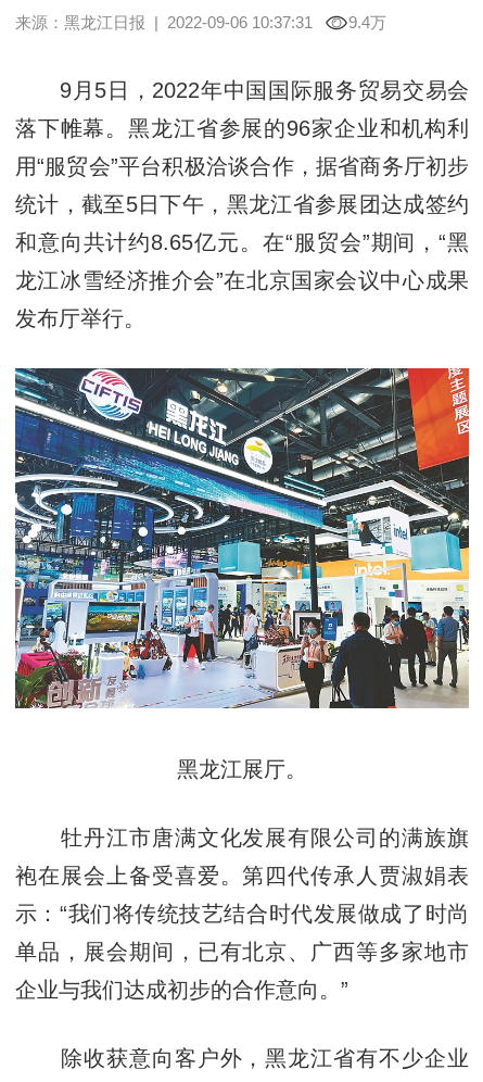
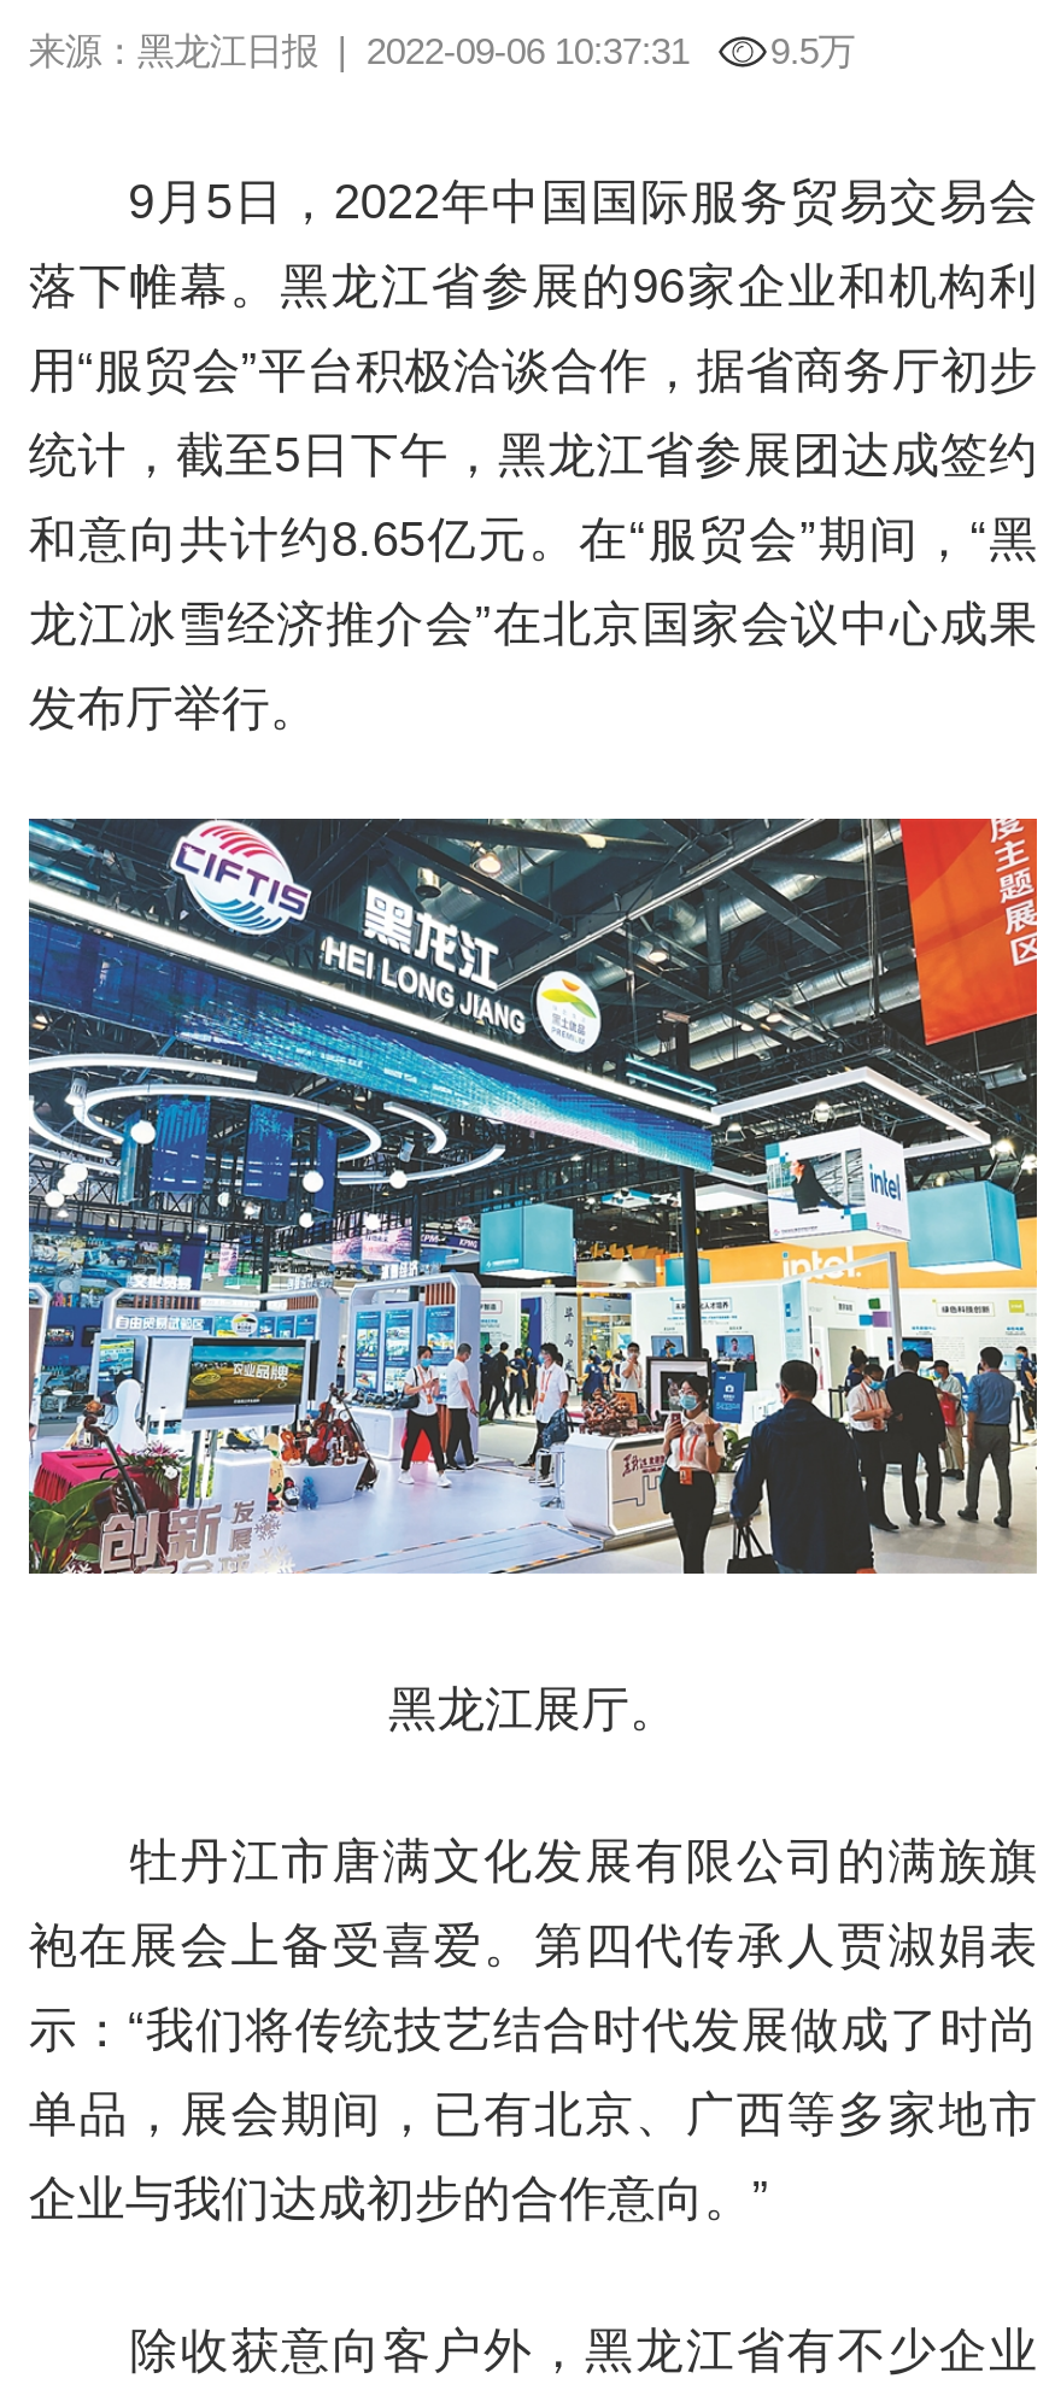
- 9.4万
+ 9.5万
